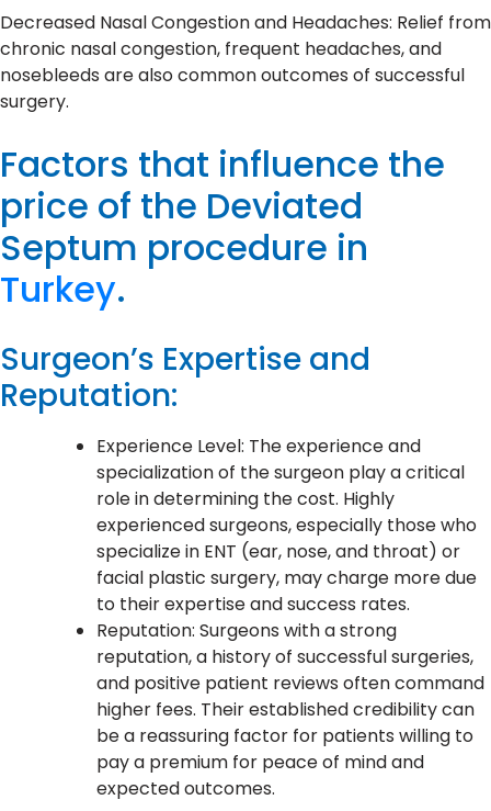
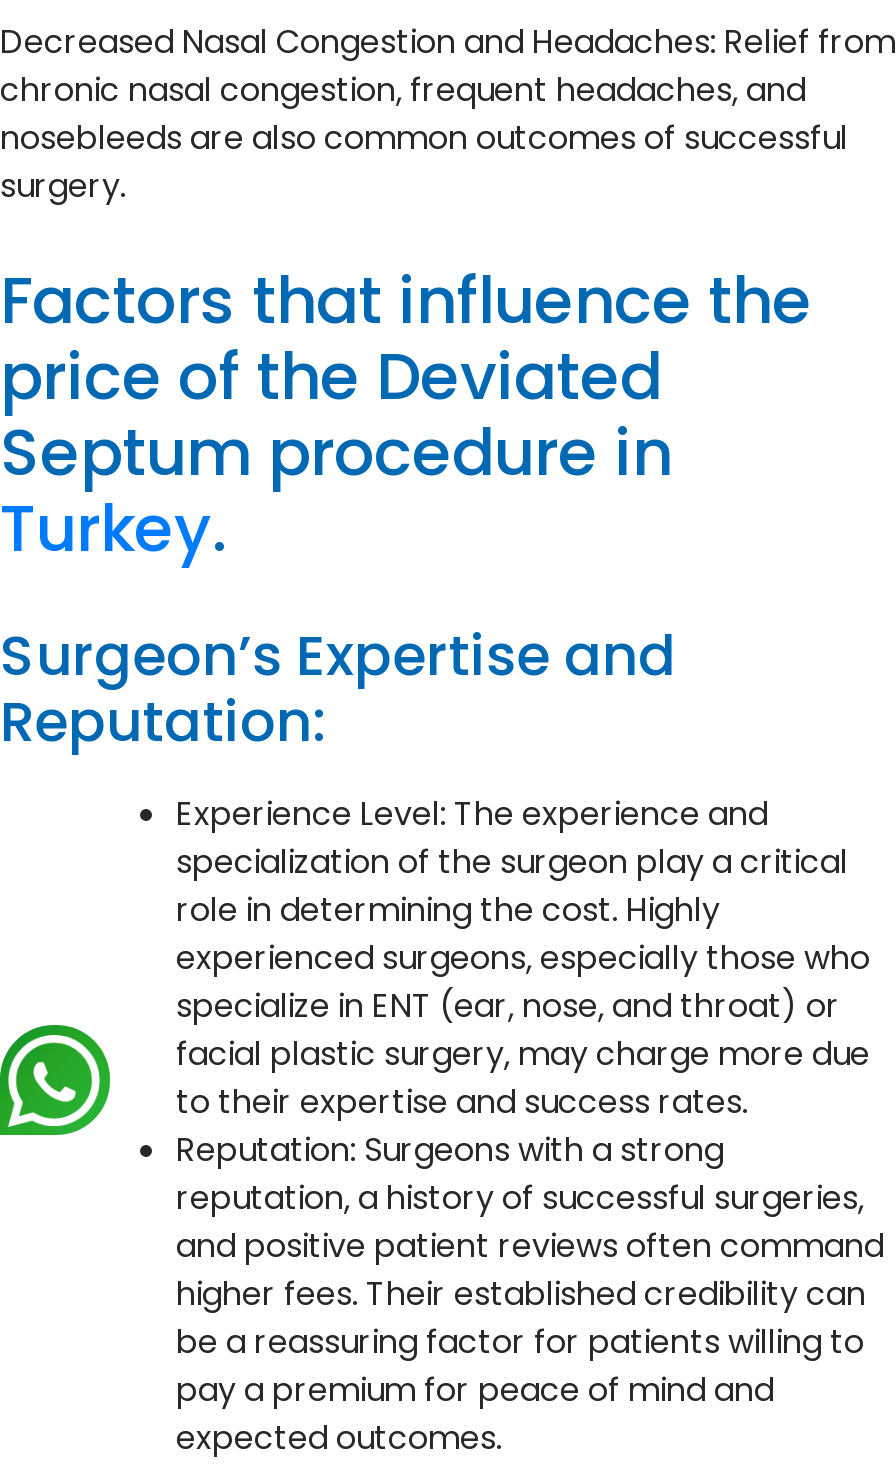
+ [image]
